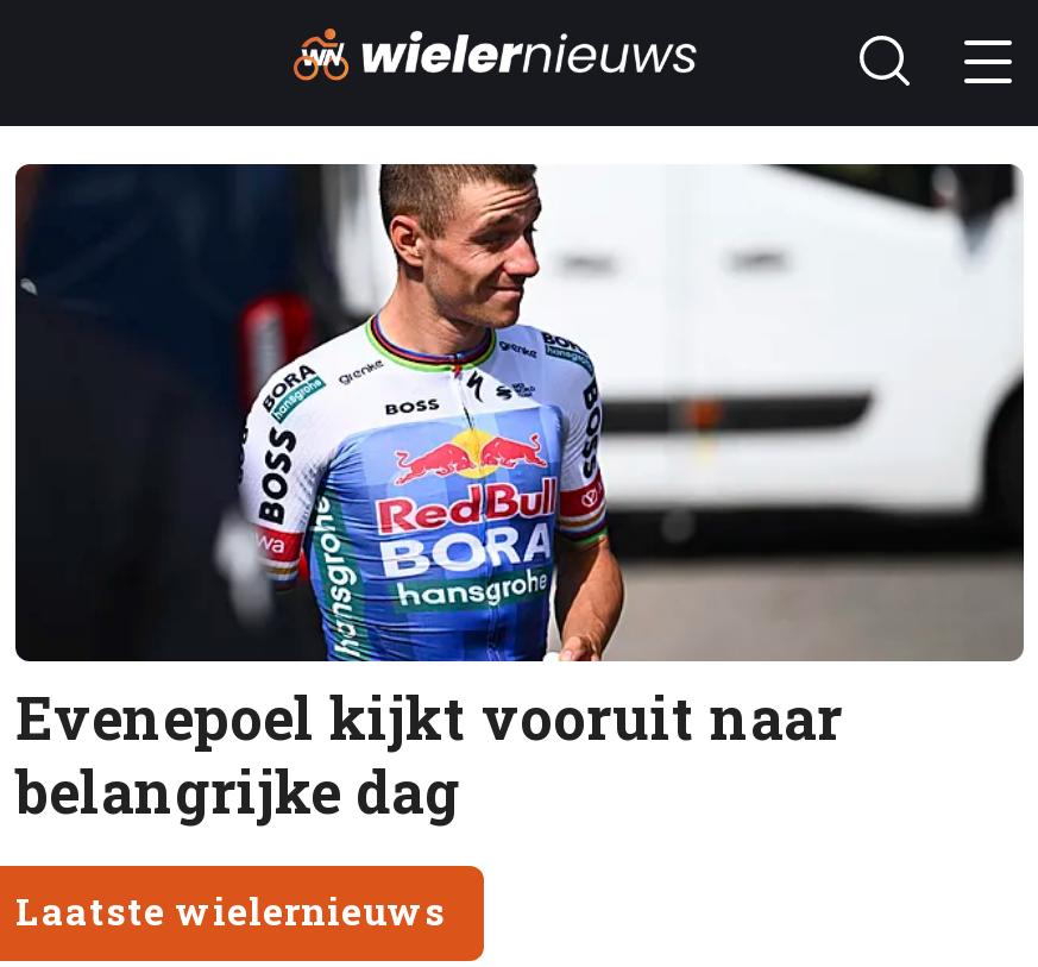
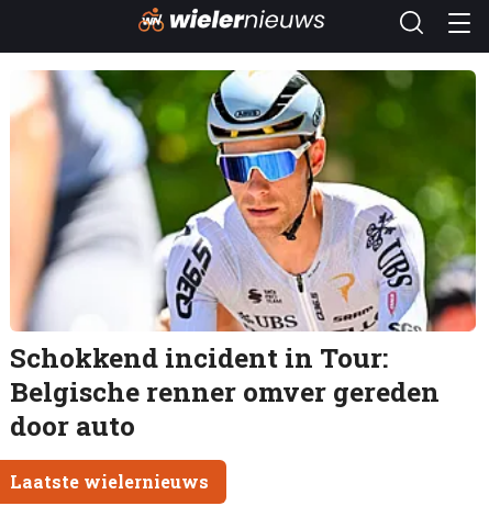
- [image]
- Evenepoel kijkt vooruit naar
- belangrijke dag
+ [image]
+ Schokkend incident in Tour:
+ Belgische renner omver gereden
+ door auto
